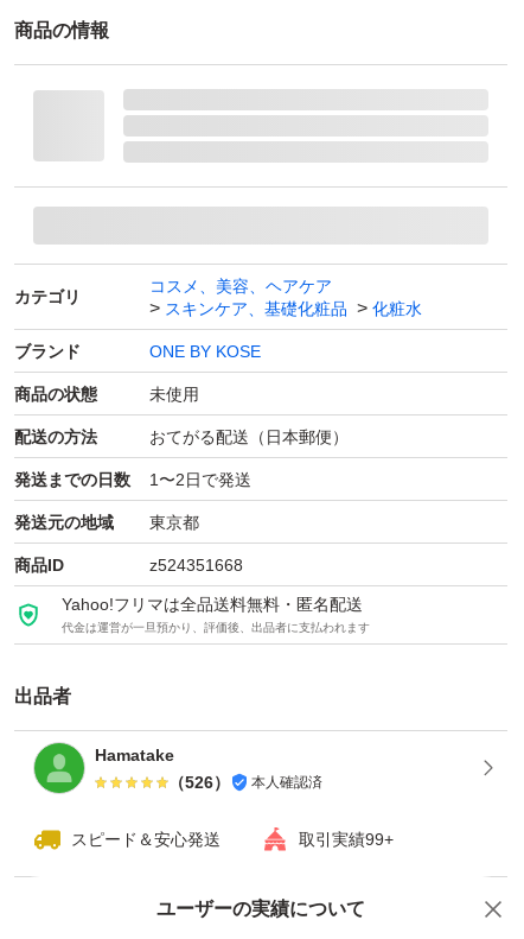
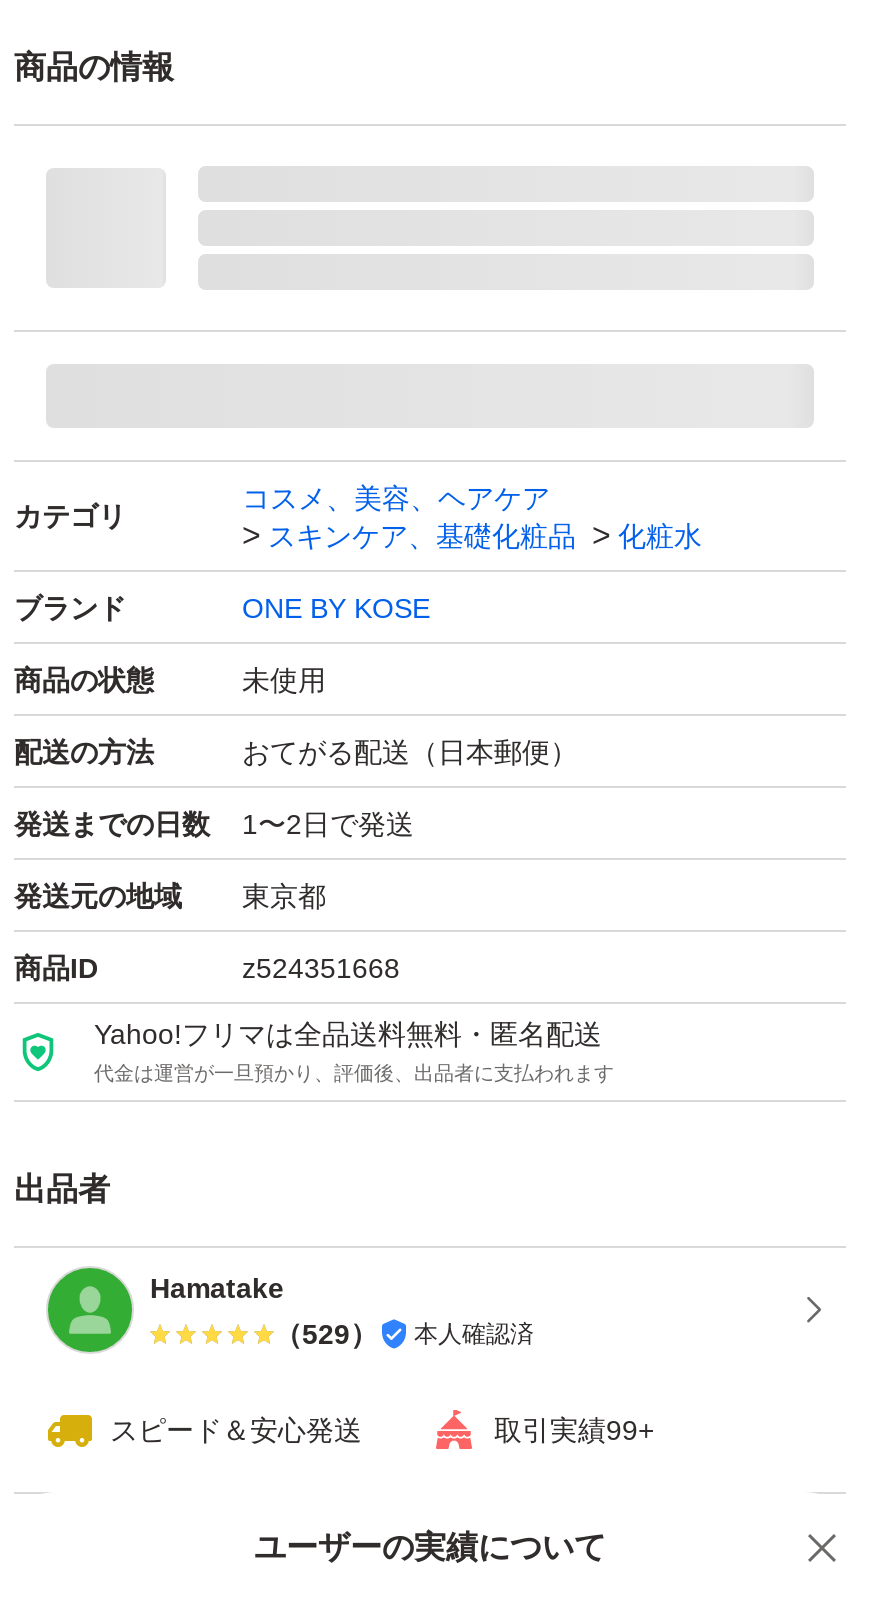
- （526） 本人確認済
+ （529） 本人確認済
